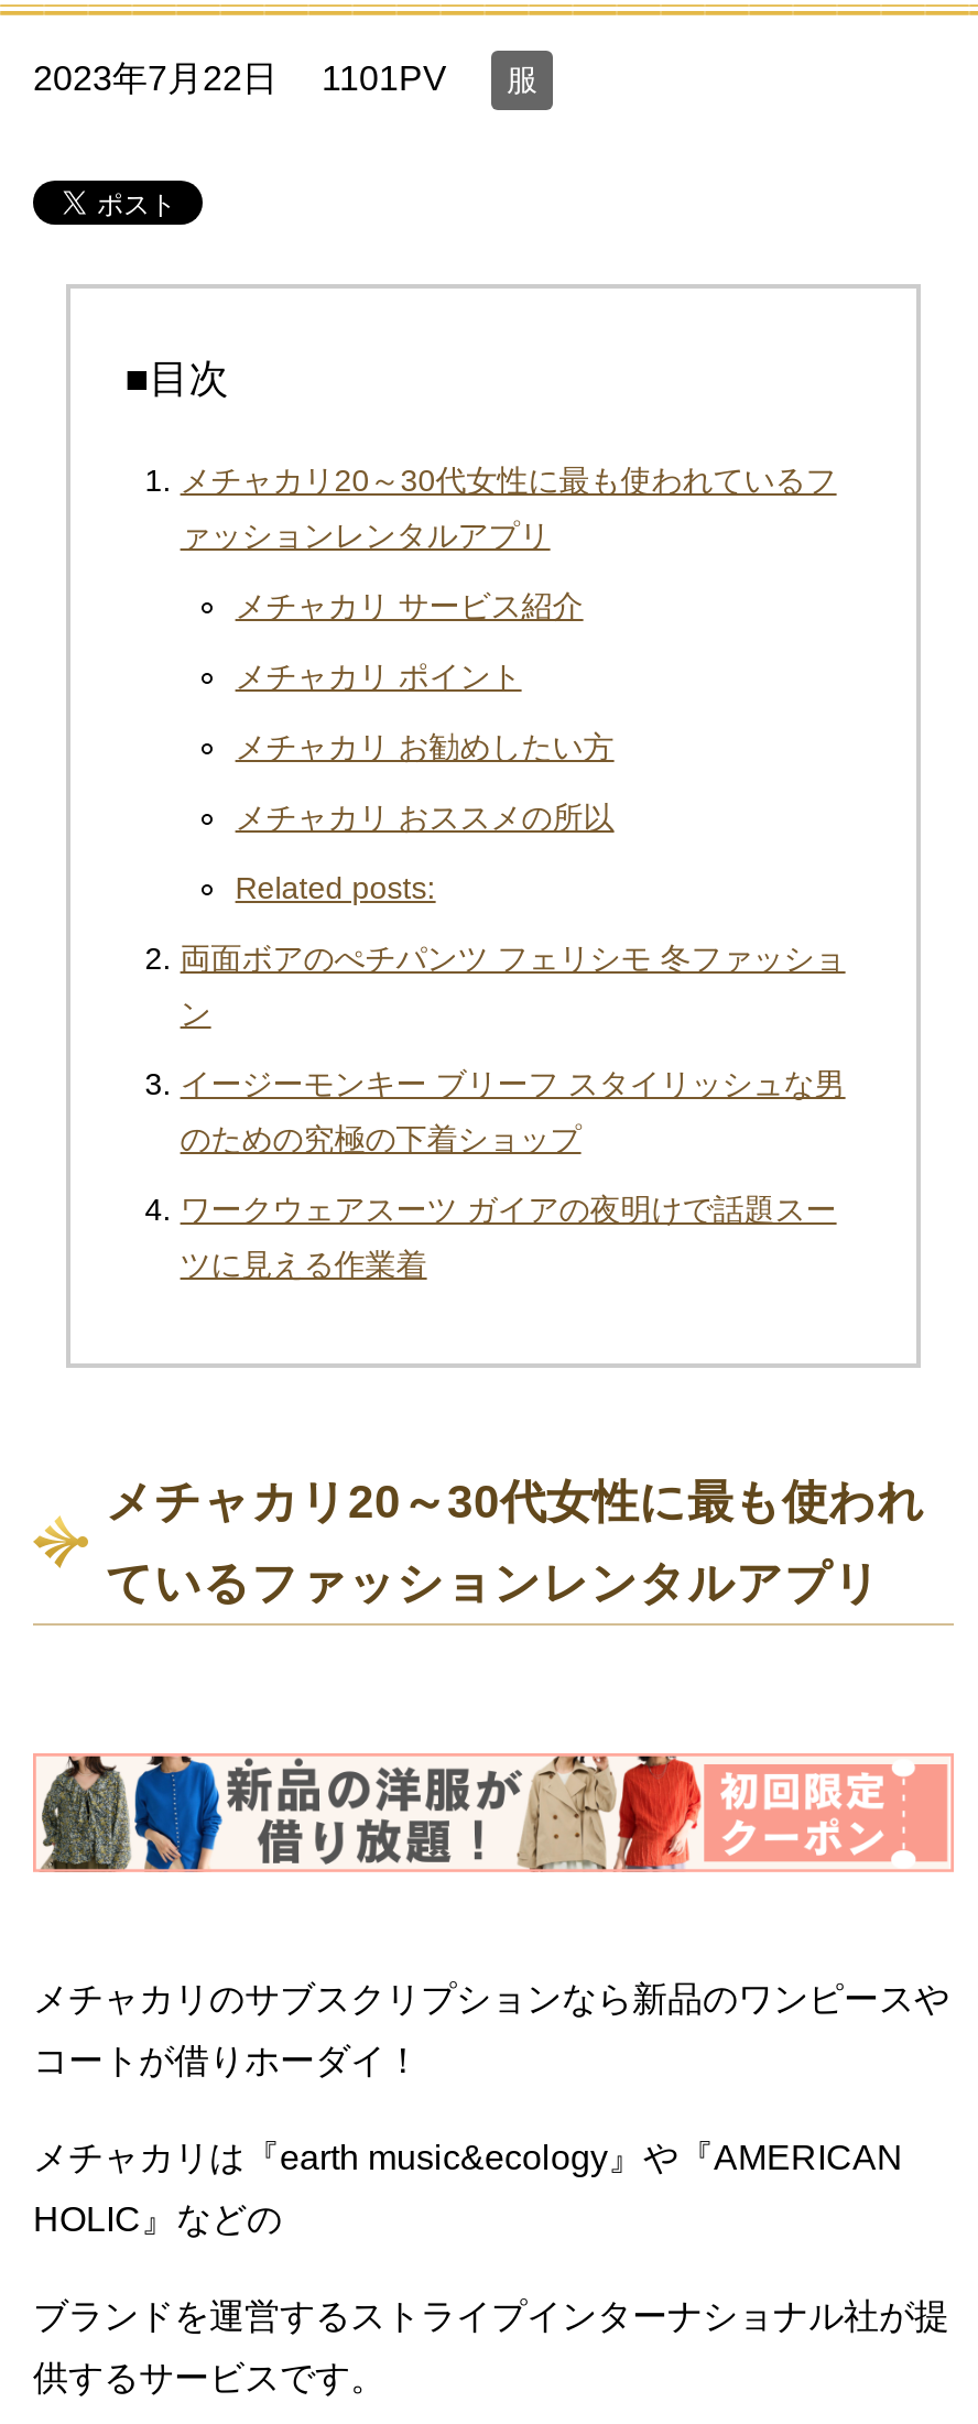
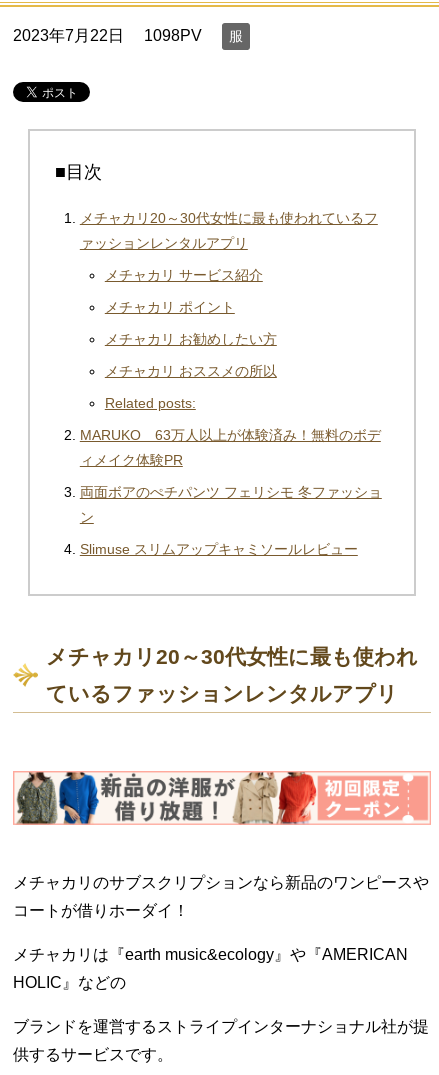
- 2023年7月22日 1101PV 服
+ 2023年7月22日 1098PV 服

+ MARUKO 63万人以上が体験済み！無料のボデ
+ ィメイク体験PR

moved down: 両面ボアのぺチパンツ フェリシモ 冬ファッショ | ン

- イージーモンキー ブリーフ スタイリッシュな男
- のための究極の下着ショップ
- ワークウェアスーツ ガイアの夜明けで話題スー
- ツに見える作業着
+ Slimuse スリムアップキャミソールレビュー
